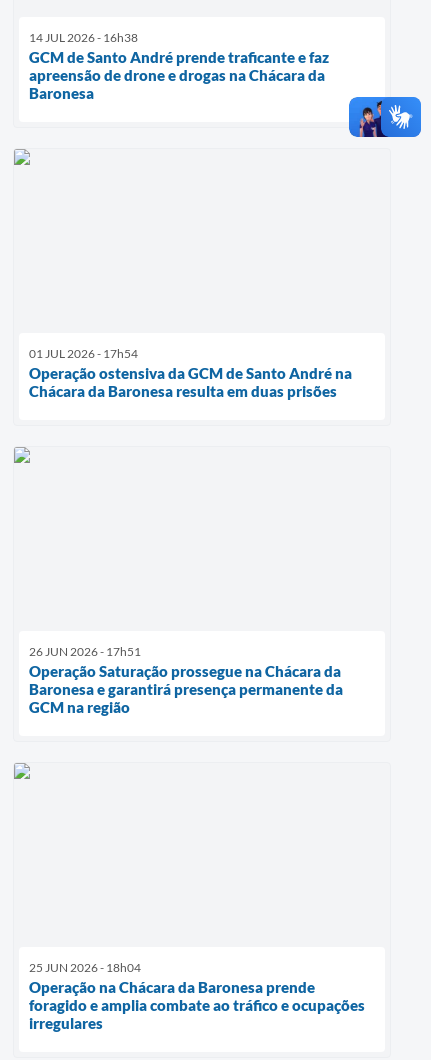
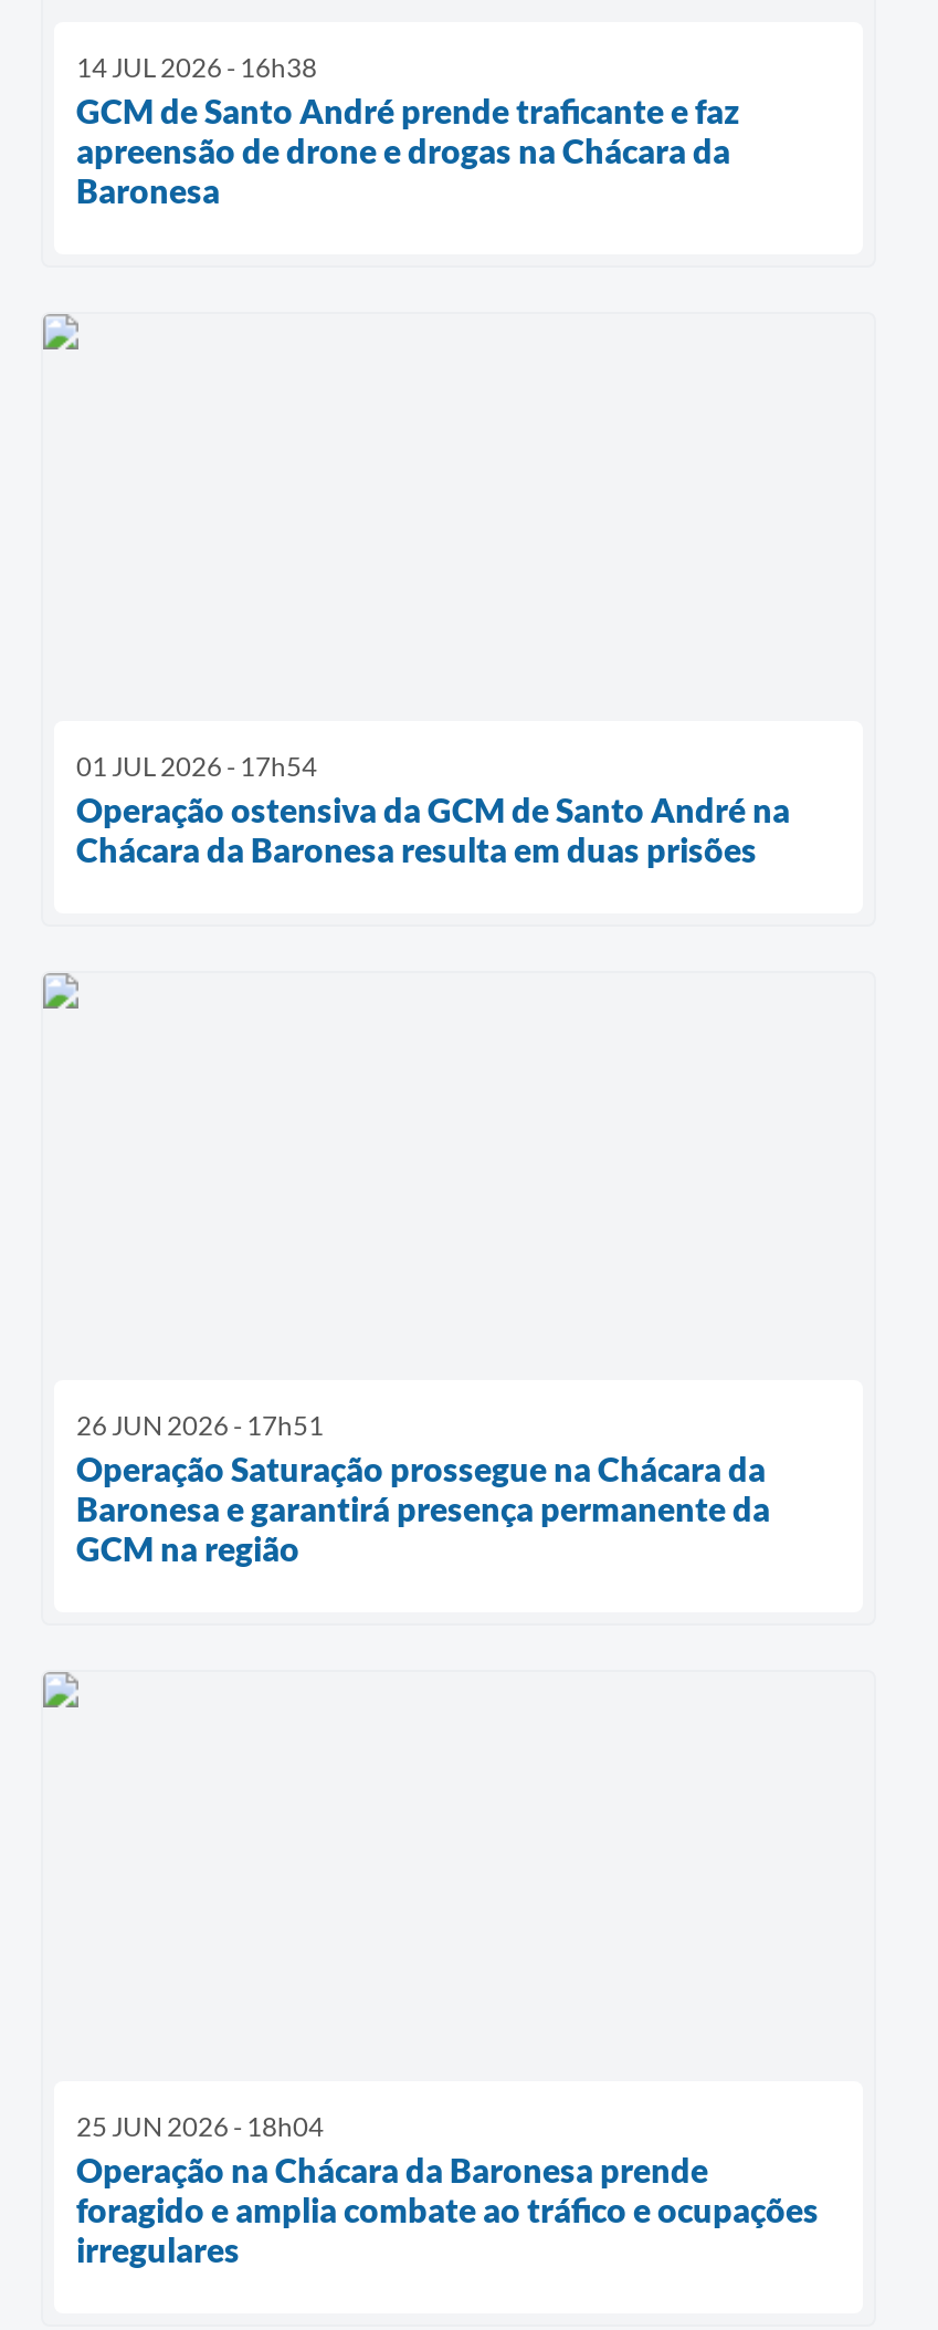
- [image]
